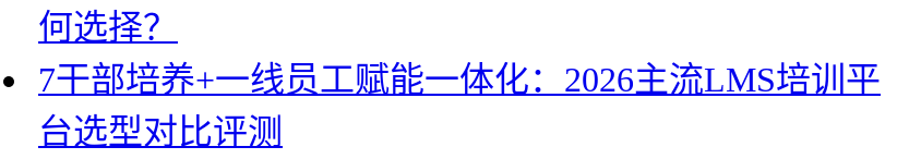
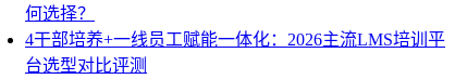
- 7干部培养+一线员工赋能一体化：2026主流LMS培训平
+ 4干部培养+一线员工赋能一体化：2026主流LMS培训平
